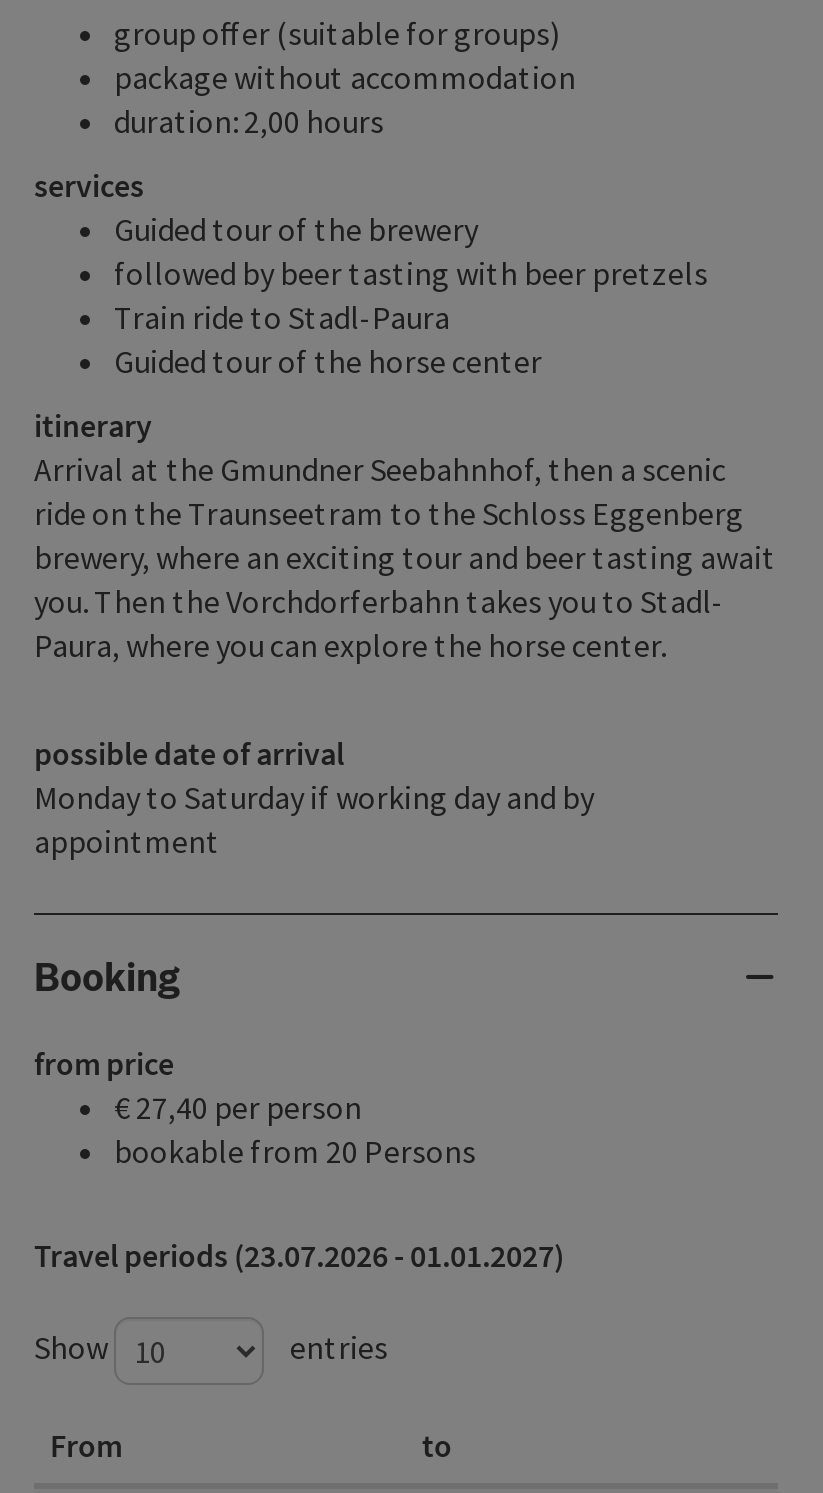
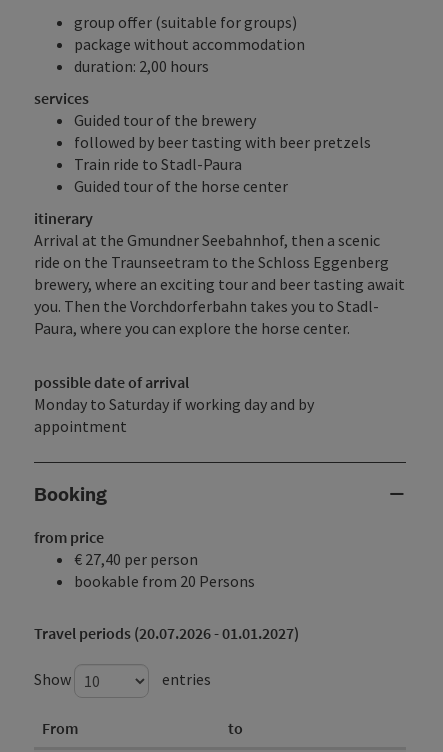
- Travel periods (23.07.2026 - 01.01.2027)
+ Travel periods (20.07.2026 - 01.01.2027)
